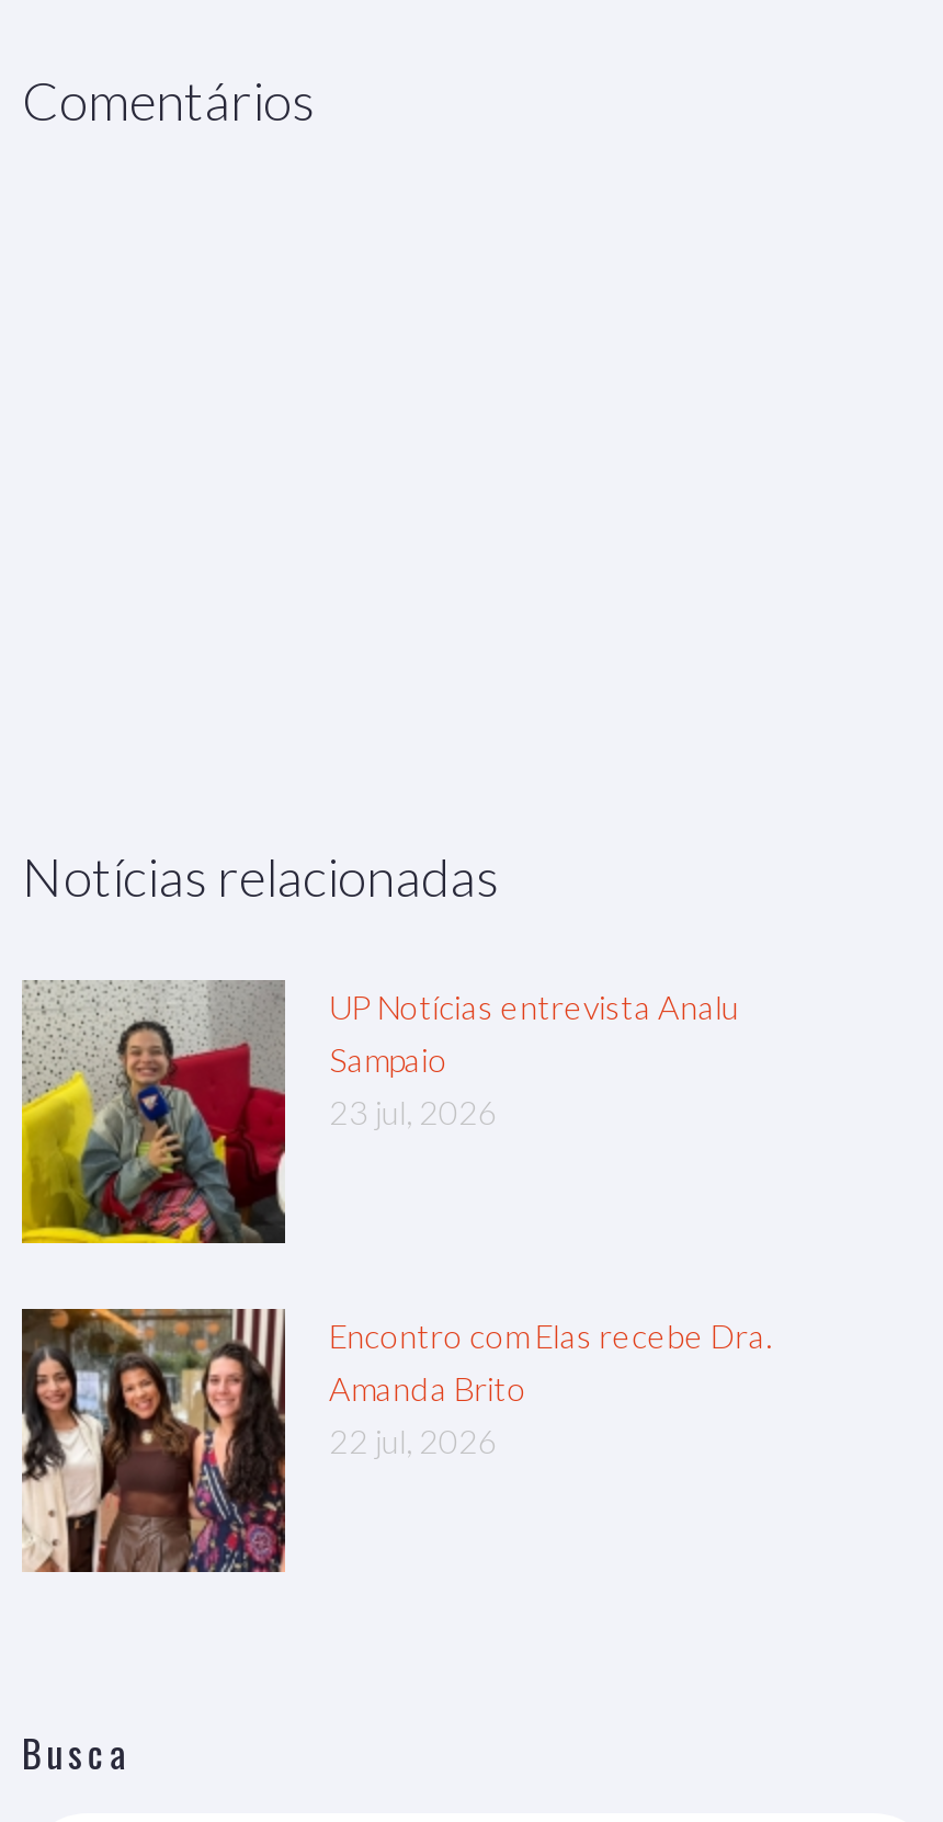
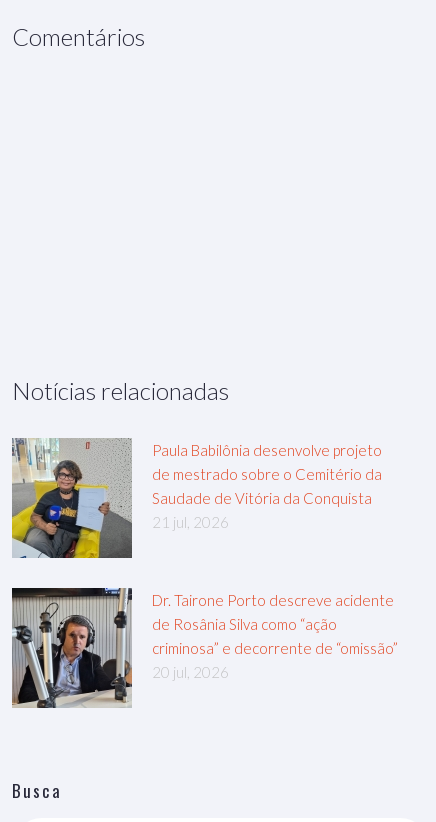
- [image]
- UP Notícias entrevista Analu
- Sampaio
- 23 jul, 2026
+ [image]
+ Paula Babilônia desenvolve projeto
+ de mestrado sobre o Cemitério da
+ Saudade de Vitória da Conquista
+ 21 jul, 2026

- [image]
- Encontro com Elas recebe Dra.
- Amanda Brito
- 22 jul, 2026
+ [image]
+ Dr. Tairone Porto descreve acidente
+ de Rosânia Silva como “ação
+ criminosa” e decorrente de “omissão”
+ 20 jul, 2026
